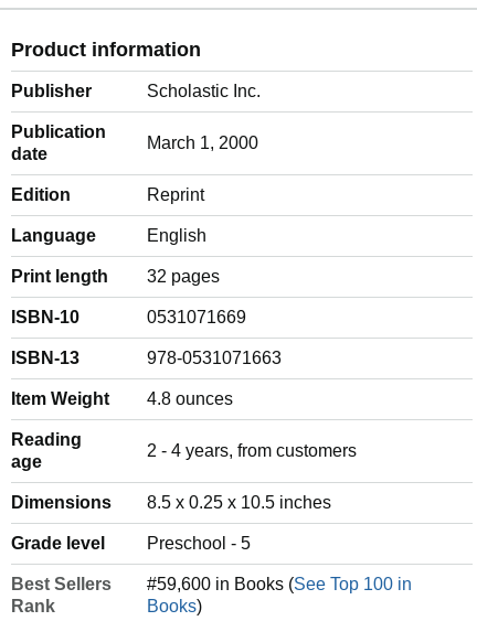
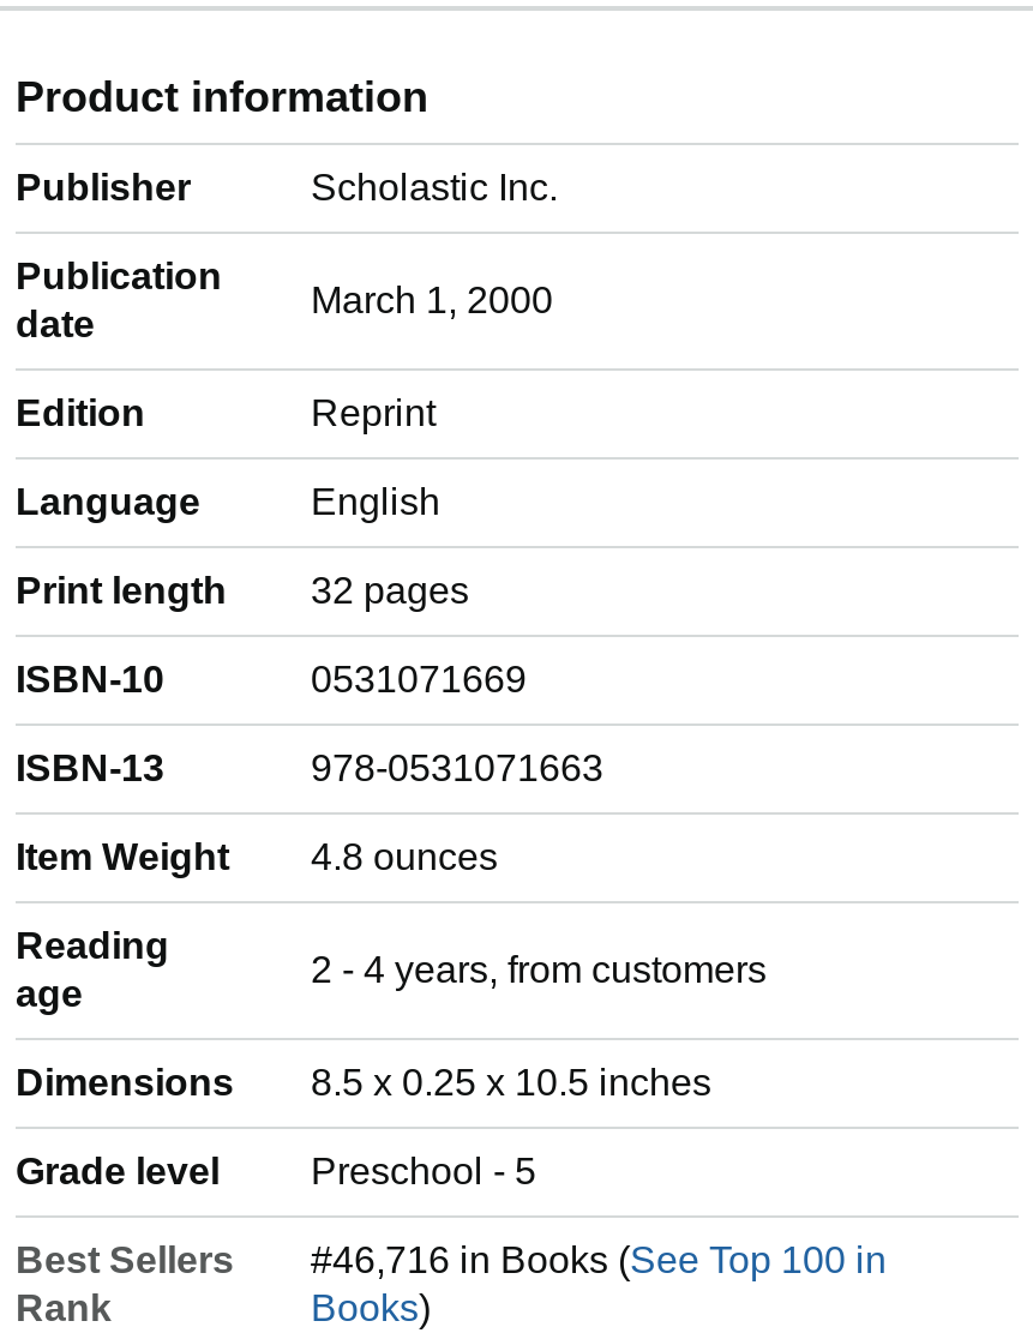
- #59,600 in Books (See Top 100 in
+ #46,716 in Books (See Top 100 in
